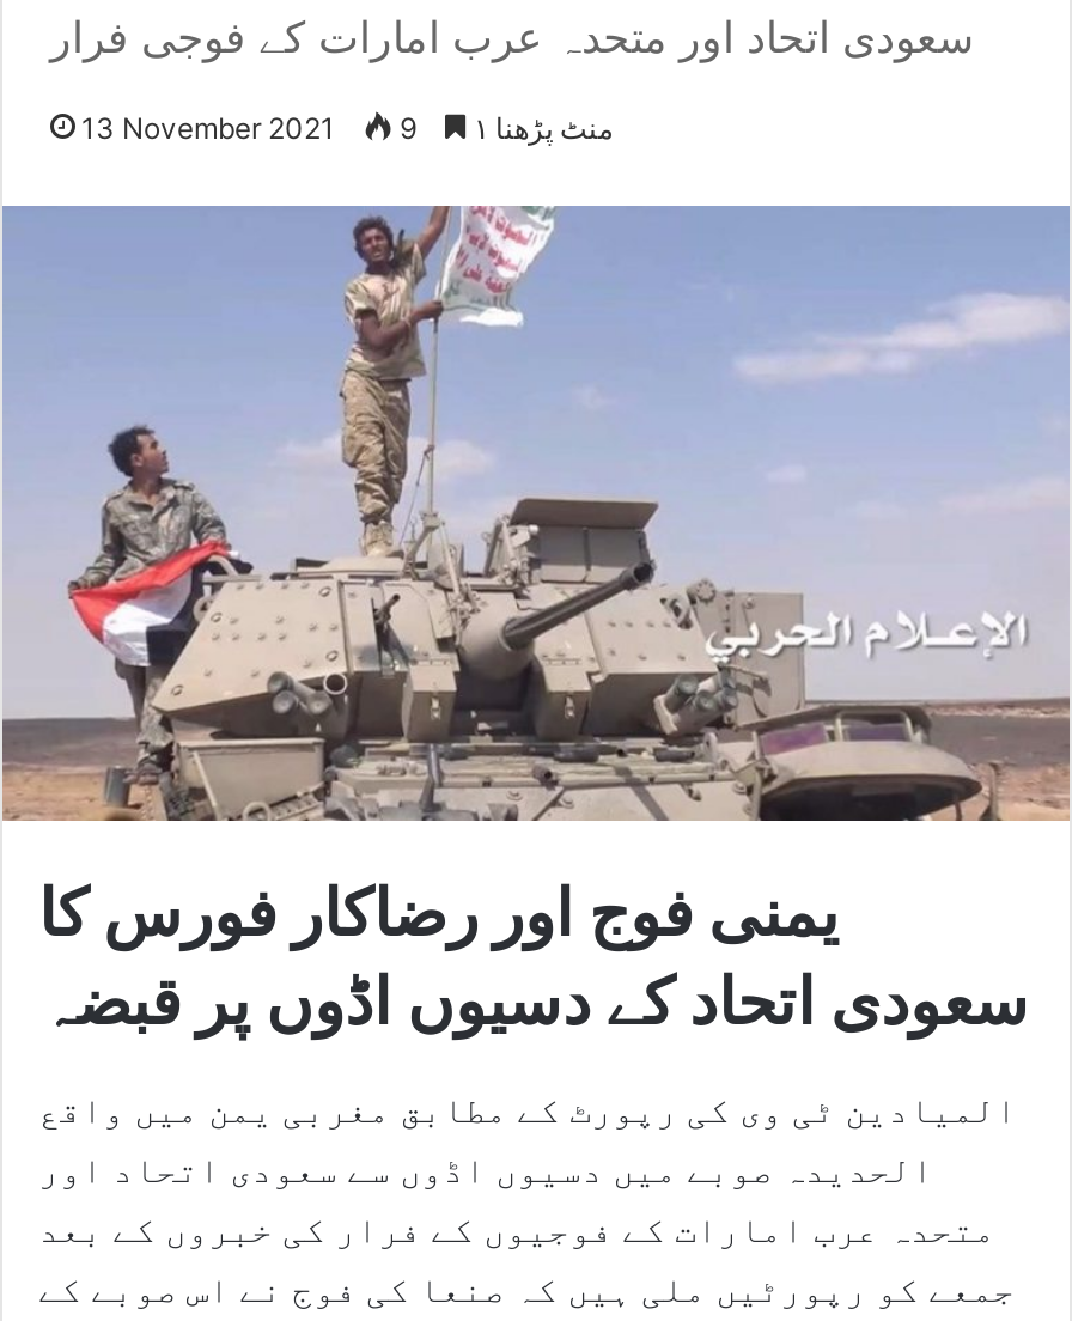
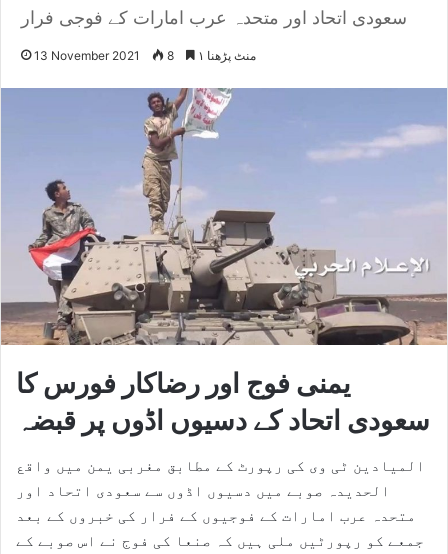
- 13 November 2021 9
+ 13 November 2021 8
